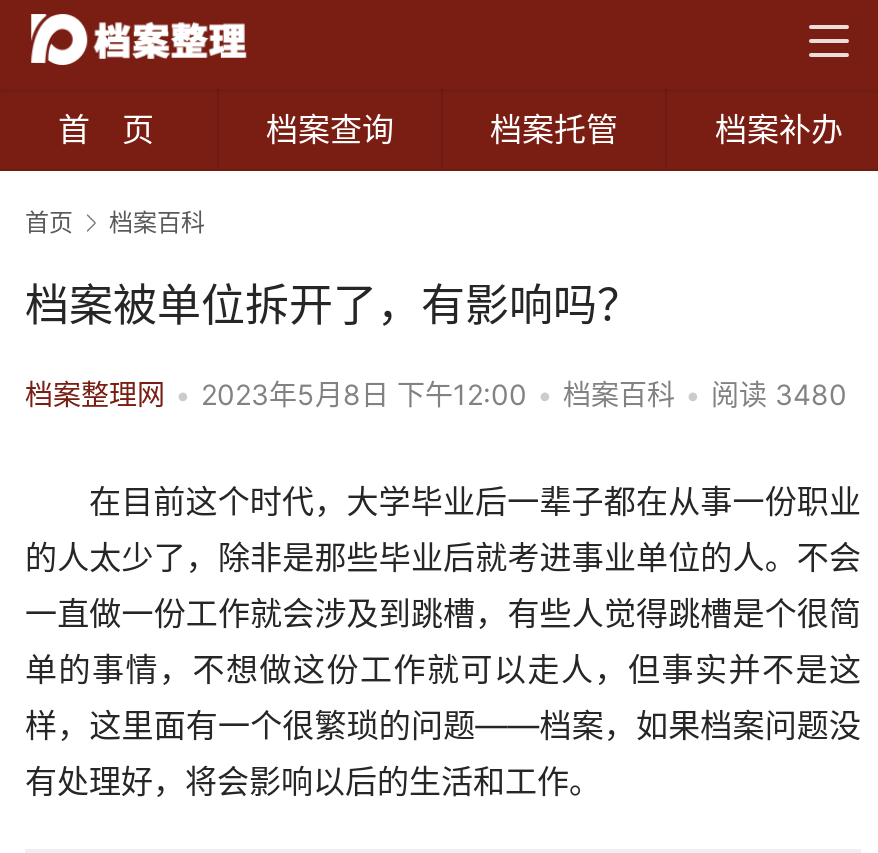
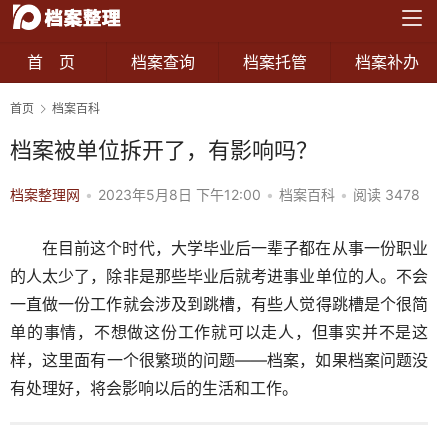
- 档案整理网 • 2023年5月8日 下午12:00 • 档案百科 • 阅读 3480
+ 档案整理网 • 2023年5月8日 下午12:00 • 档案百科 • 阅读 3478
